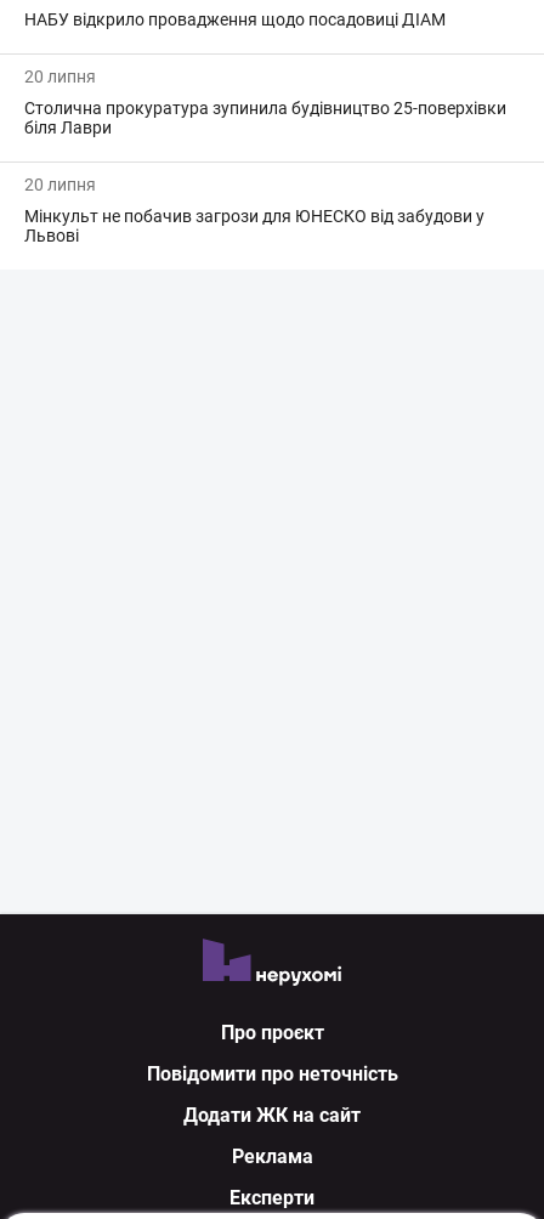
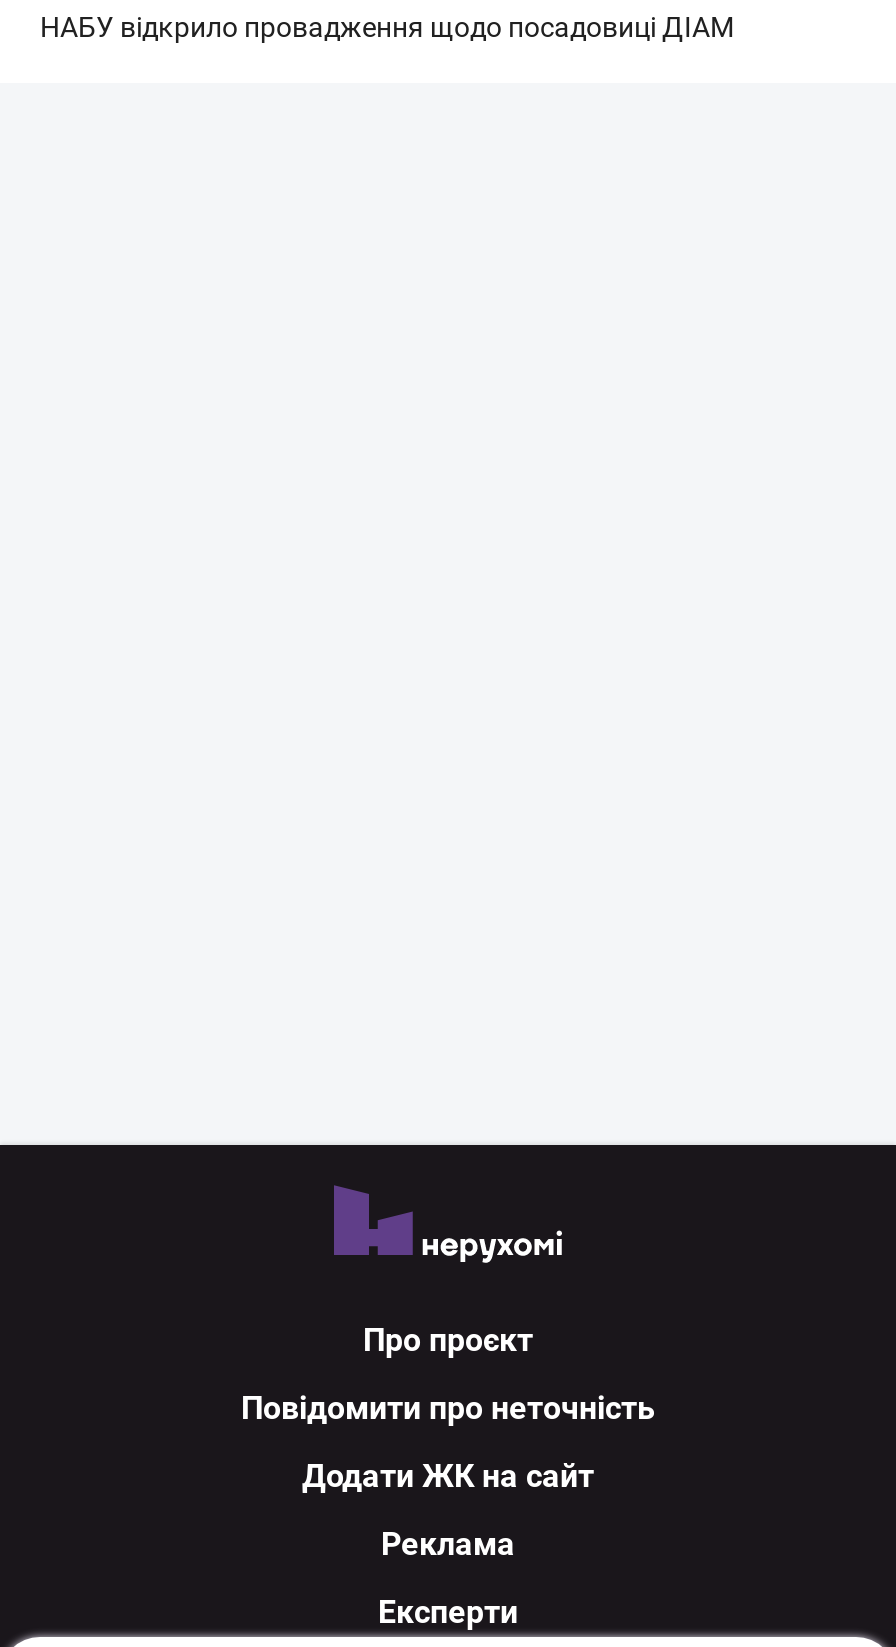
- 20 липня
- Столична прокуратура зупинила будівництво 25-поверхівки
- біля Лаври
- 20 липня
- Мінкульт не побачив загрози для ЮНЕСКО від забудови у
- Львові
